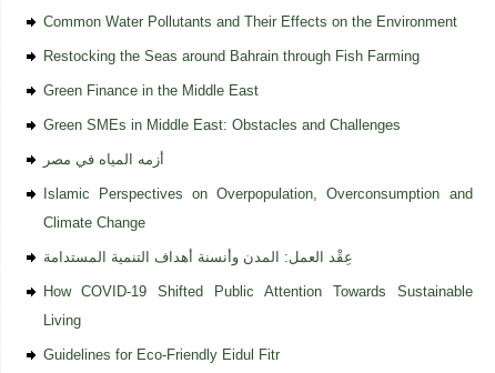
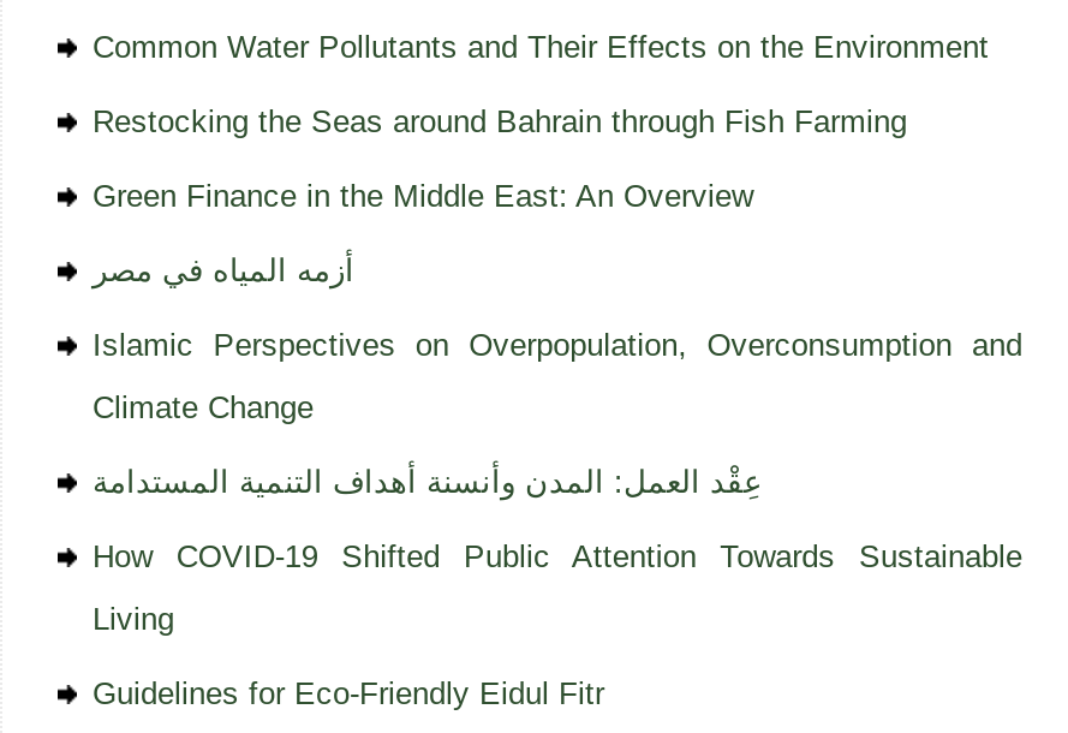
- Green Finance in the Middle East
- Green SMEs in Middle East: Obstacles and Challenges
+ Green Finance in the Middle East: An Overview
